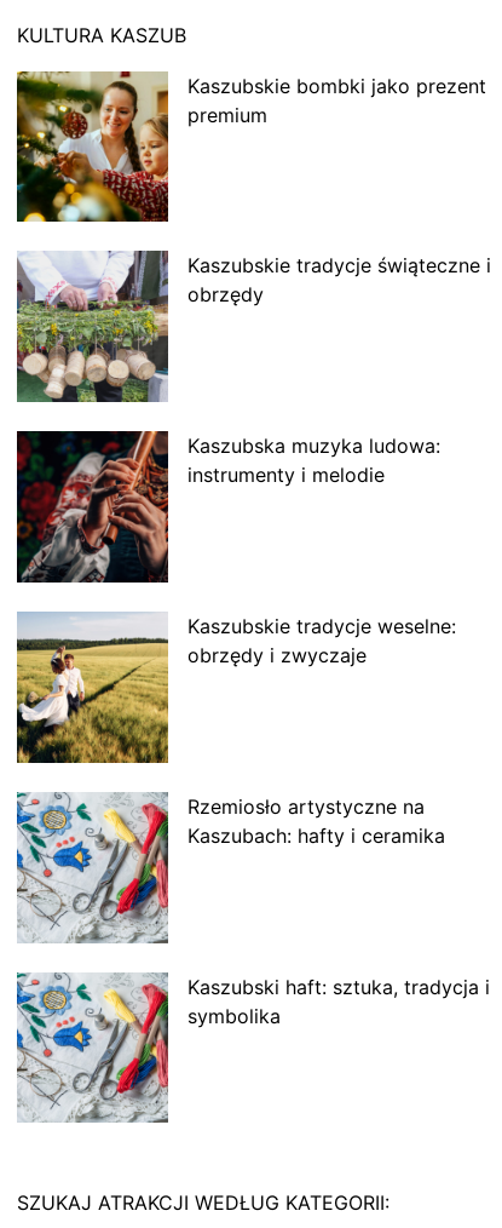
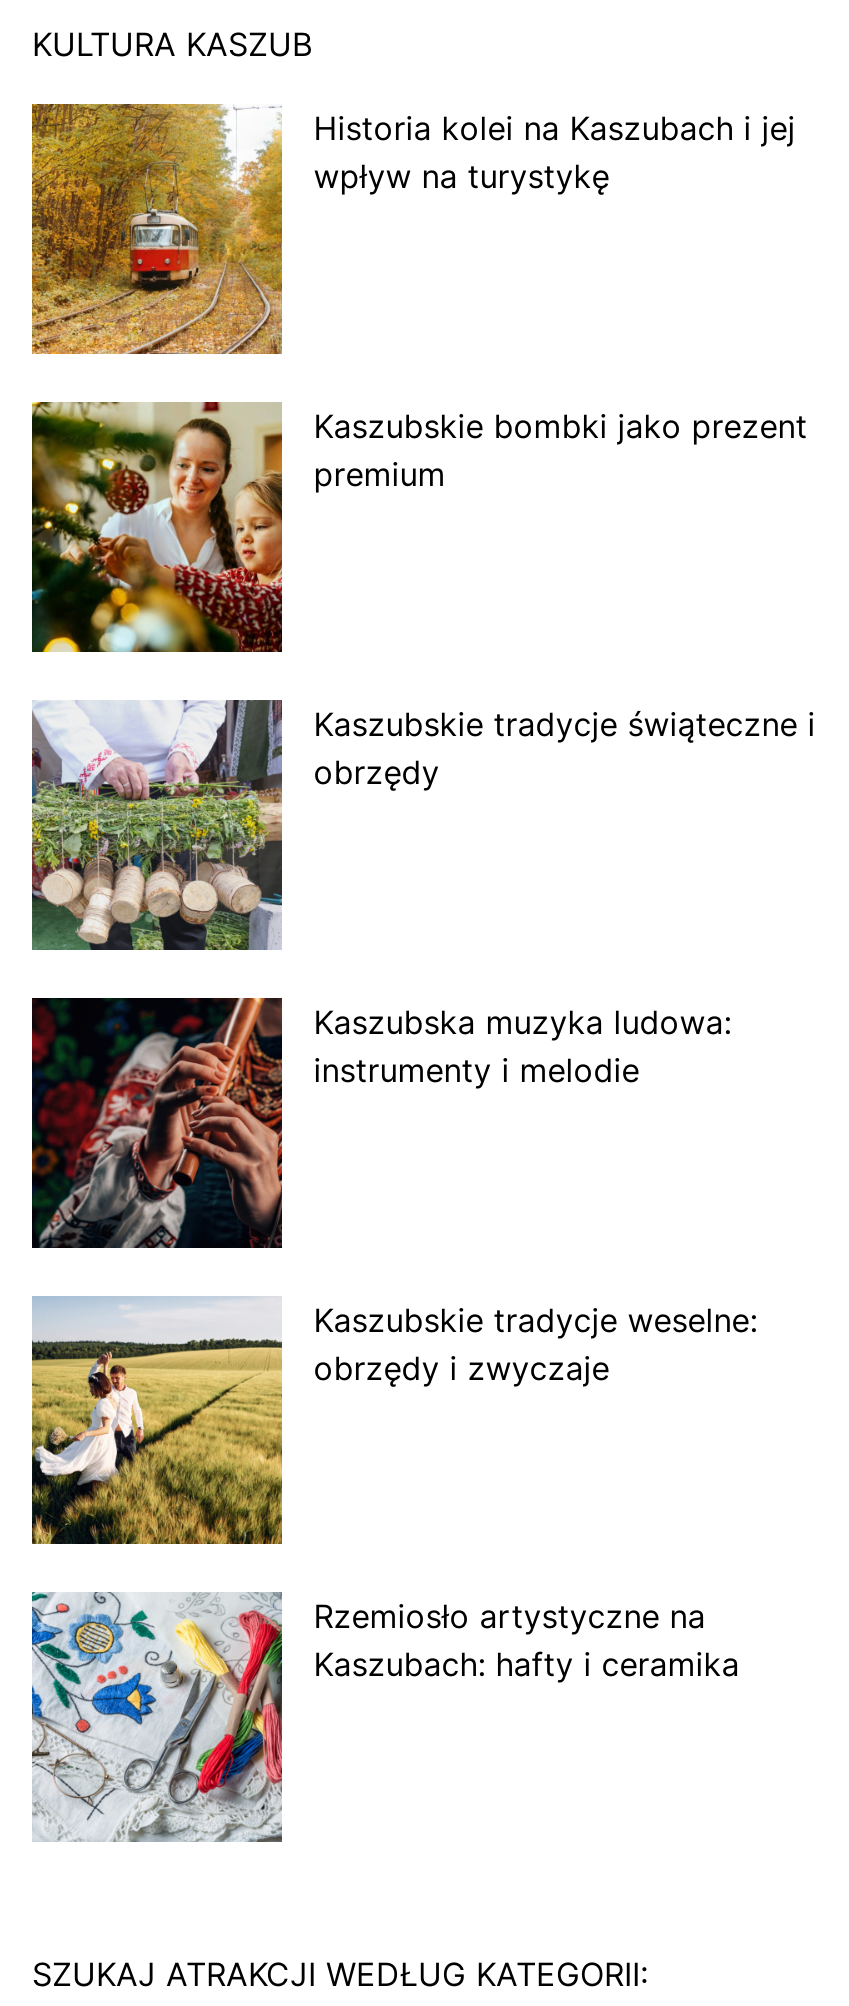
+ [image]
+ Historia kolei na Kaszubach i jej
+ wpływ na turystykę

moved down: [image] | Kaszubskie bombki jako prezent | premium | ... | Rzemiosło artystyczne na | Kaszubach: hafty i ceramika

moved down: [image]

- Kaszubski haft: sztuka, tradycja i
- symbolika
